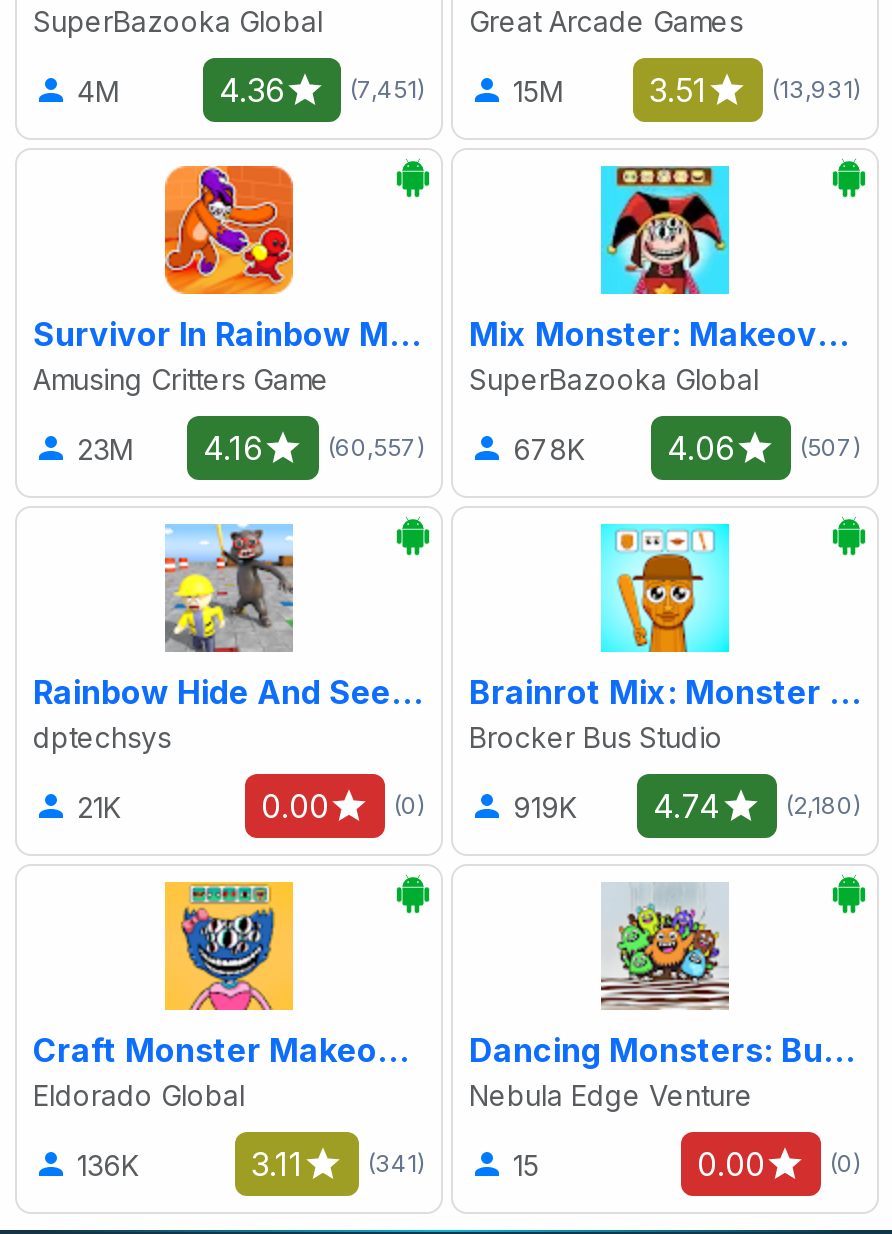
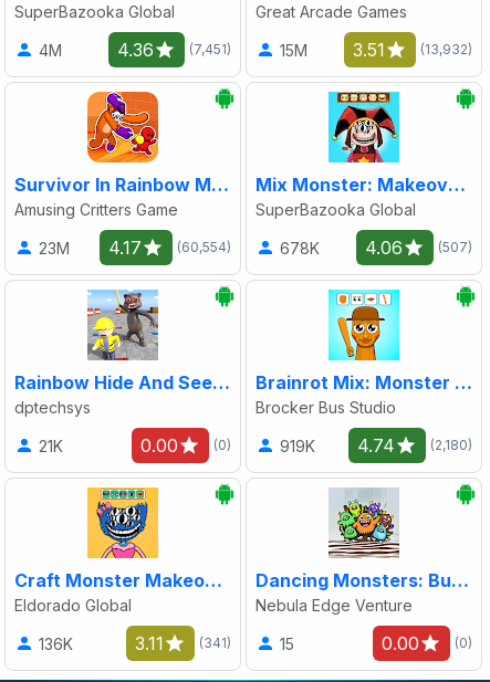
- (13,931)
+ (13,932)

- 4.16
+ 4.17

- (60,557)
+ (60,554)
